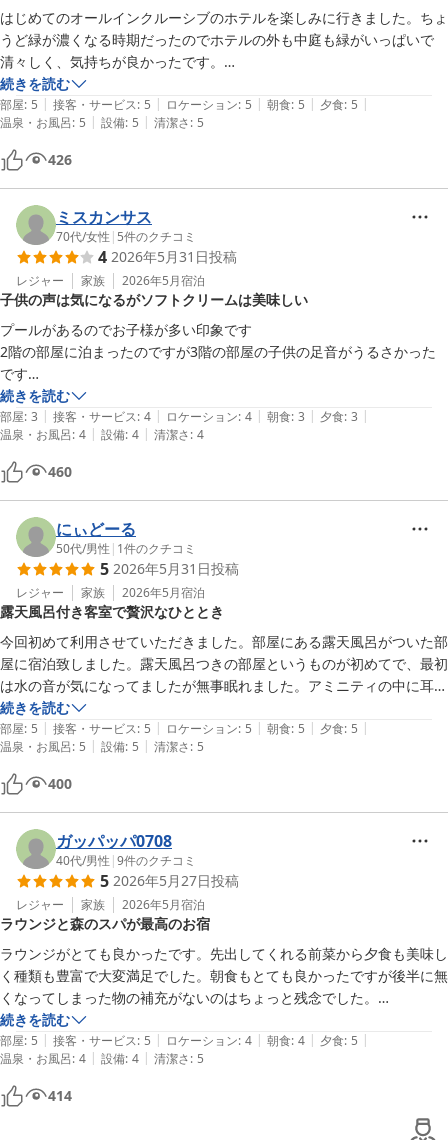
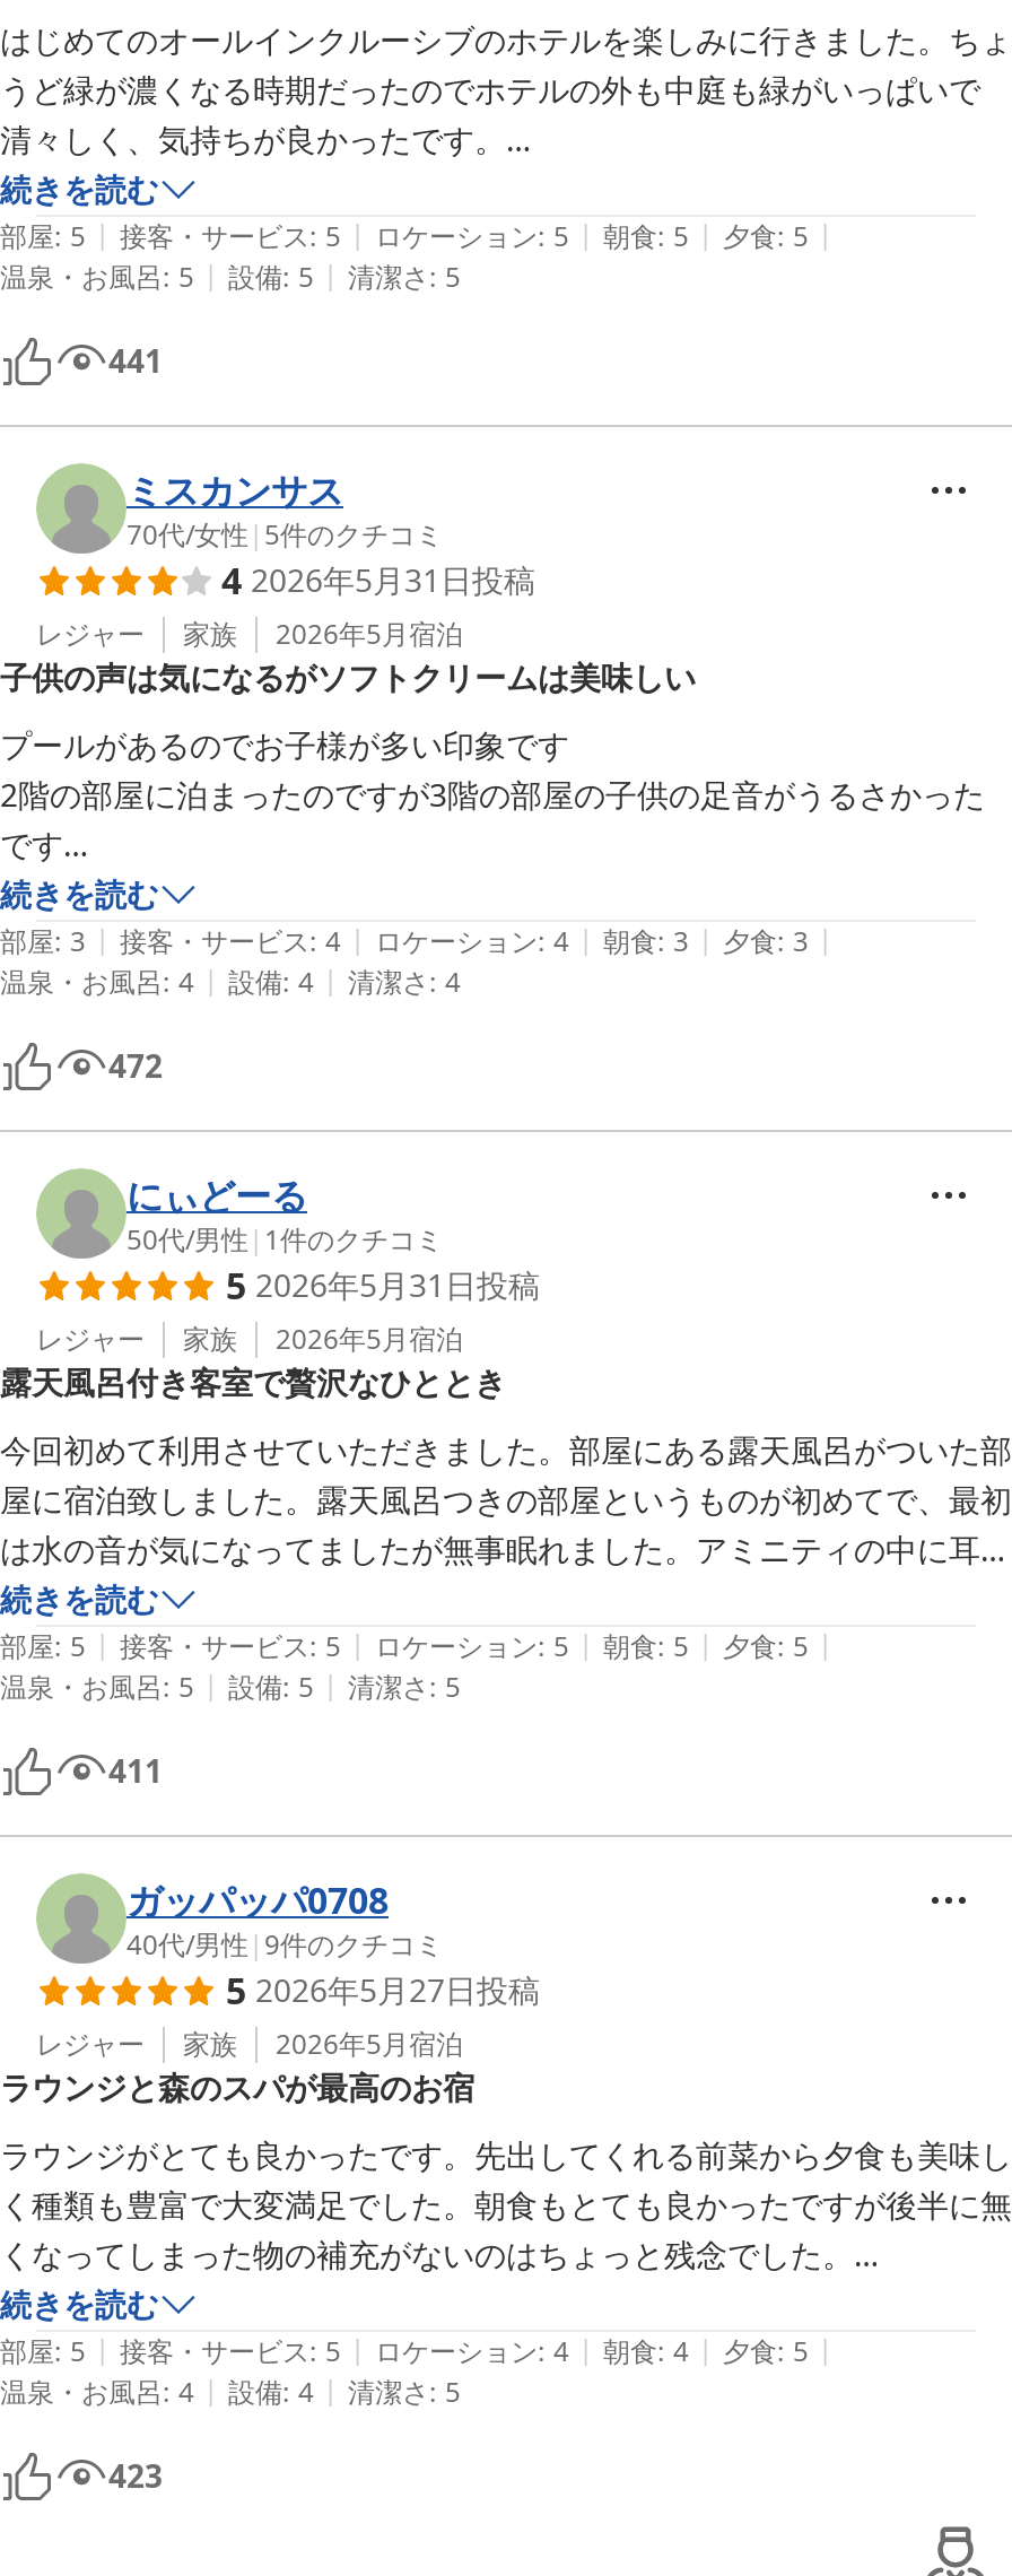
- 426
+ 441

- 460
+ 472

- 400
+ 411

- 414
+ 423
